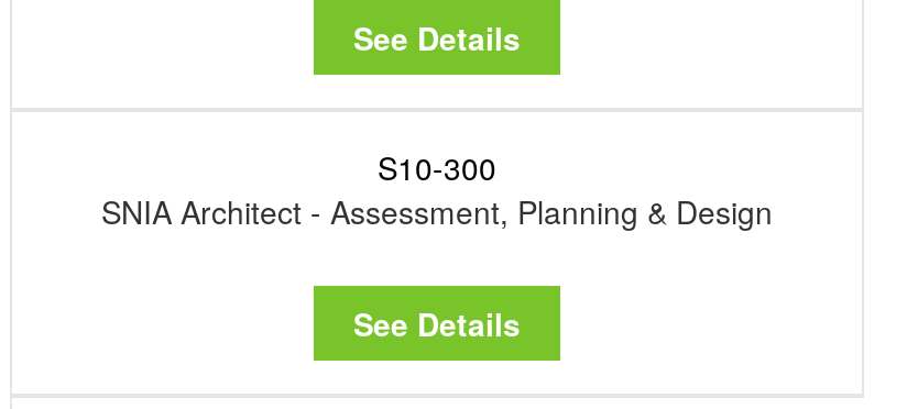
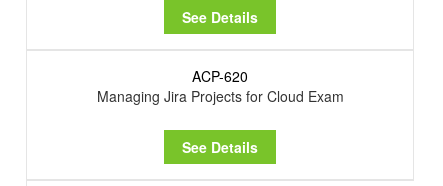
- S10-300
- SNIA Architect - Assessment, Planning & Design
+ ACP-620
+ Managing Jira Projects for Cloud Exam
